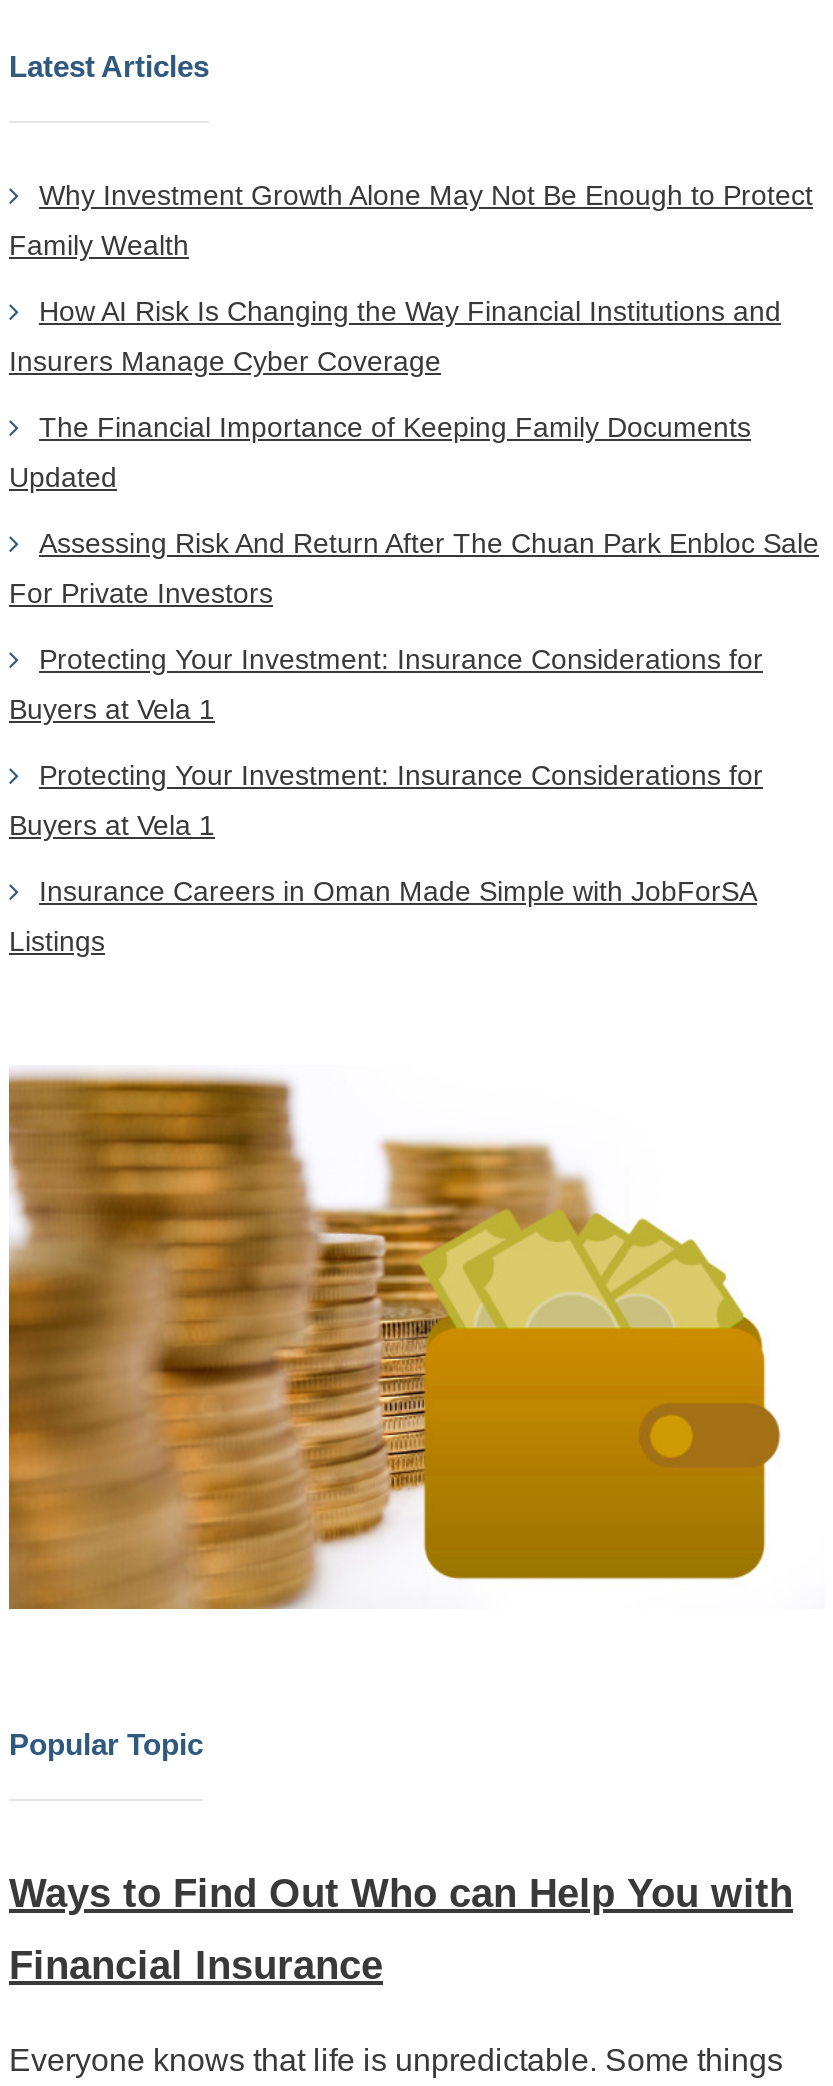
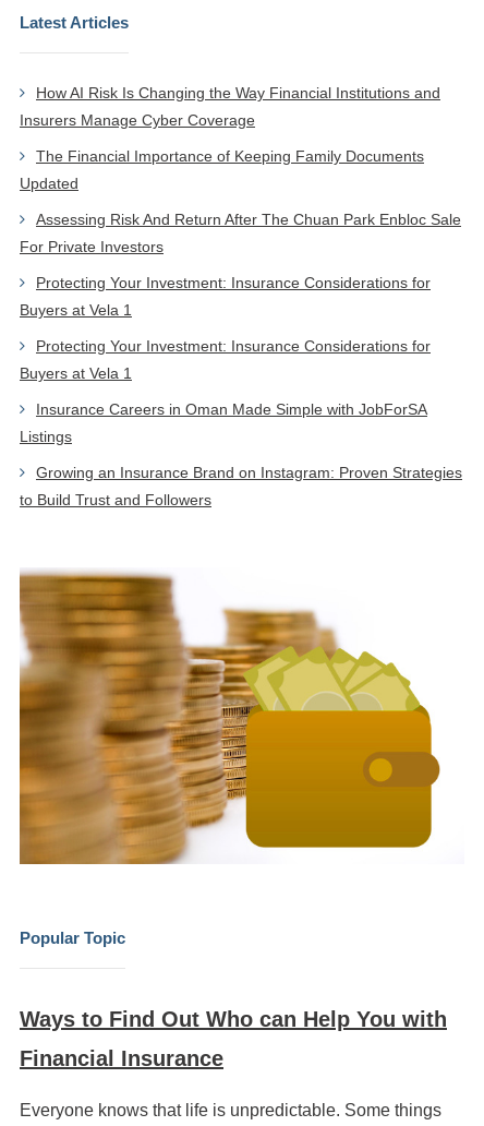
- Why Investment Growth Alone May Not Be Enough to Protect
- Family Wealth

moved up: How AI Risk Is Changing the Way Financial Institutions and | Insurers Manage Cyber Coverage | The Financial Importance of Keeping Family Documents | ... | Insurance Careers in Oman Made Simple with JobForSA | Listings

+ Growing an Insurance Brand on Instagram: Proven Strategies
+ to Build Trust and Followers
